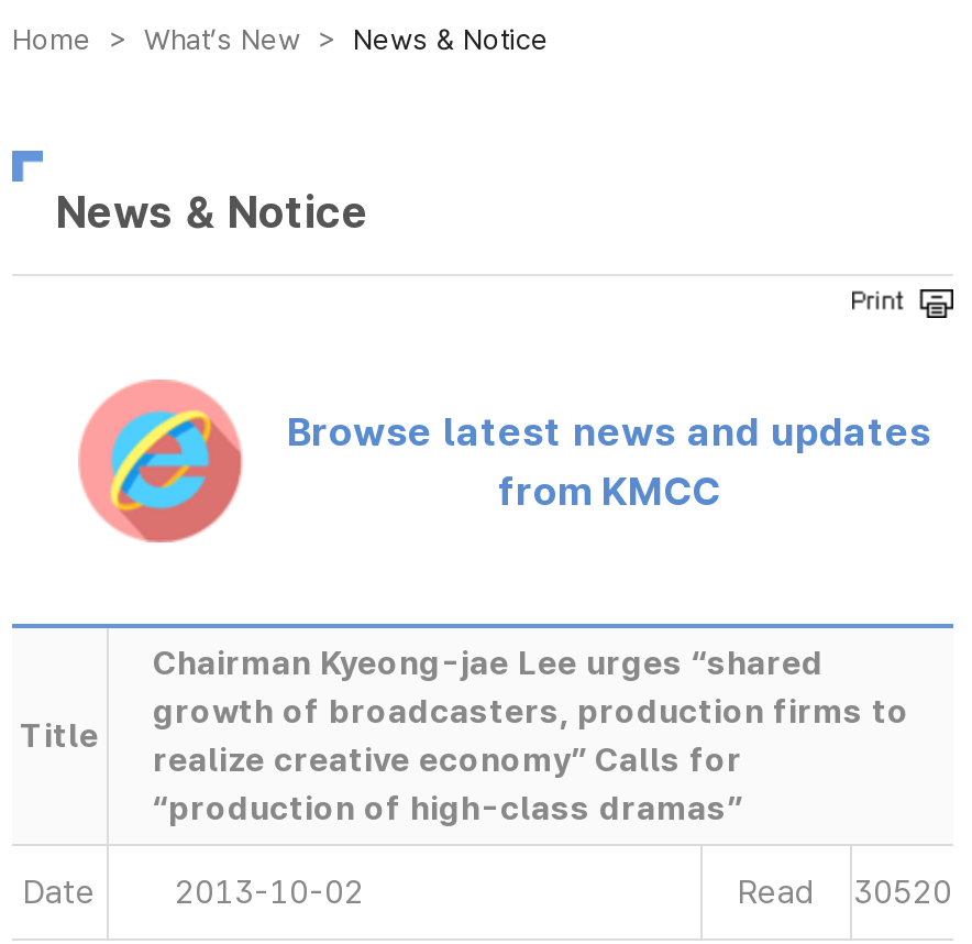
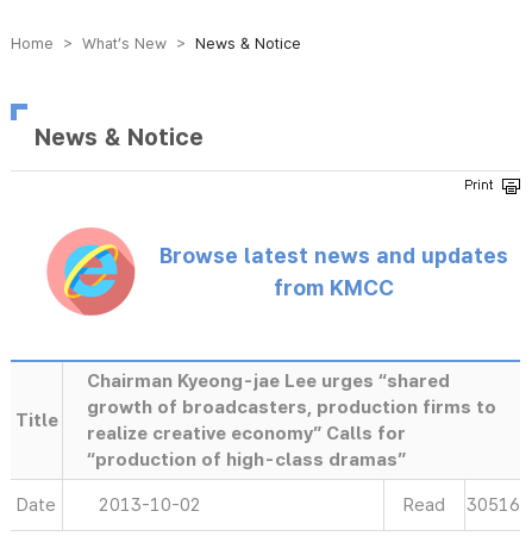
- Read 30520
+ Read 30516
